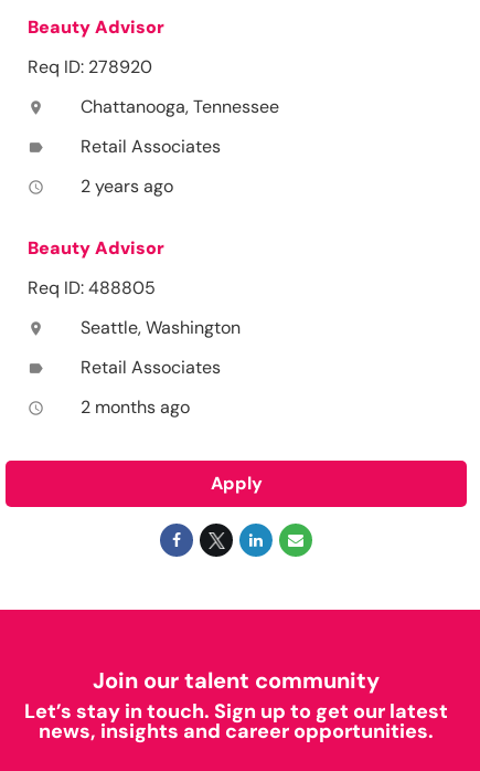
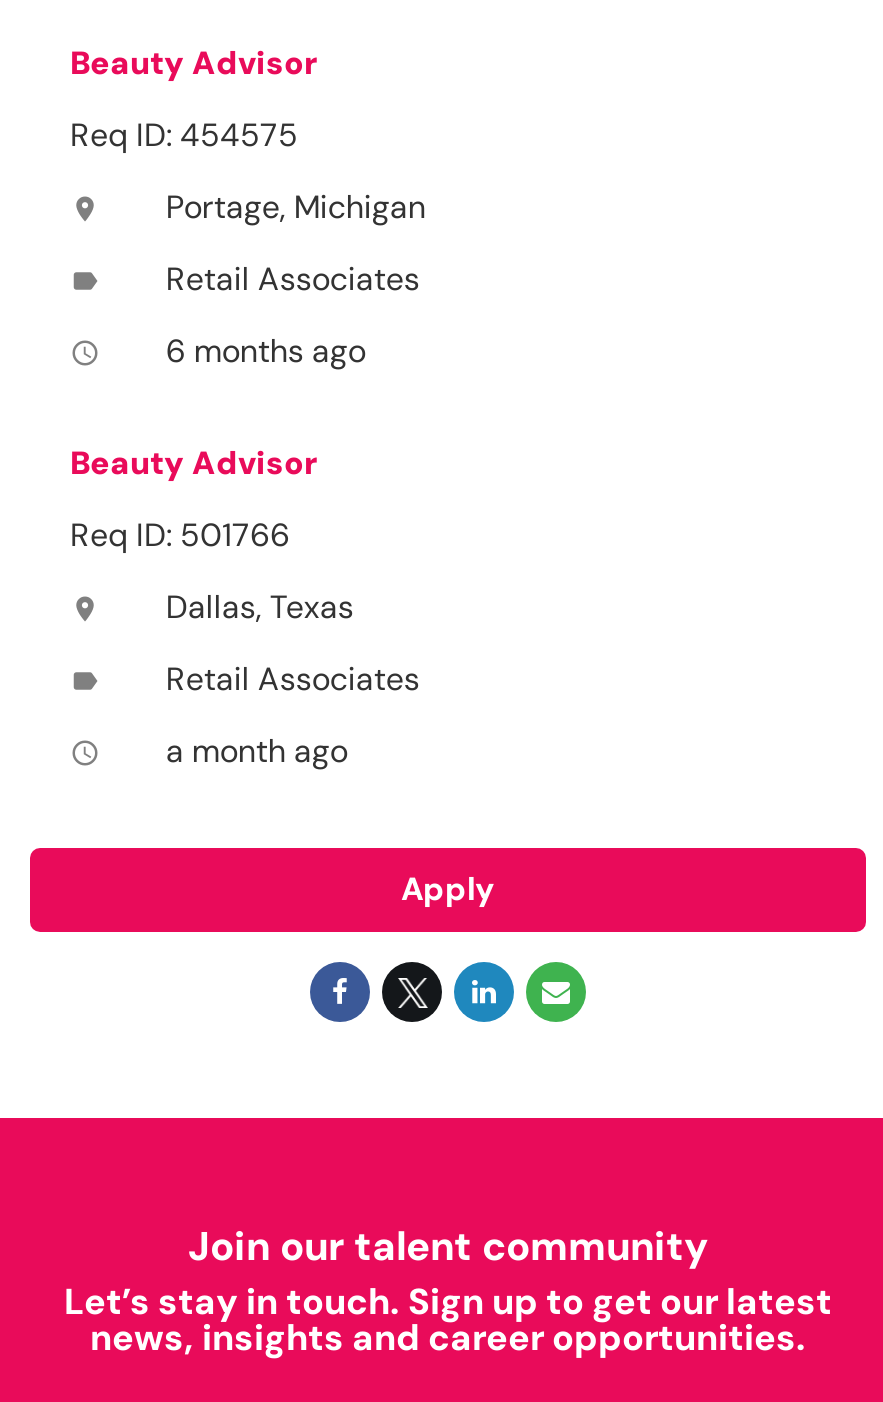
- Req ID: 278920
+ Req ID: 454575

- Chattanooga, Tennessee
+ Portage, Michigan

- 2 years ago
+ 6 months ago

- Req ID: 488805
+ Req ID: 501766

- Seattle, Washington
+ Dallas, Texas

- 2 months ago
+ a month ago
